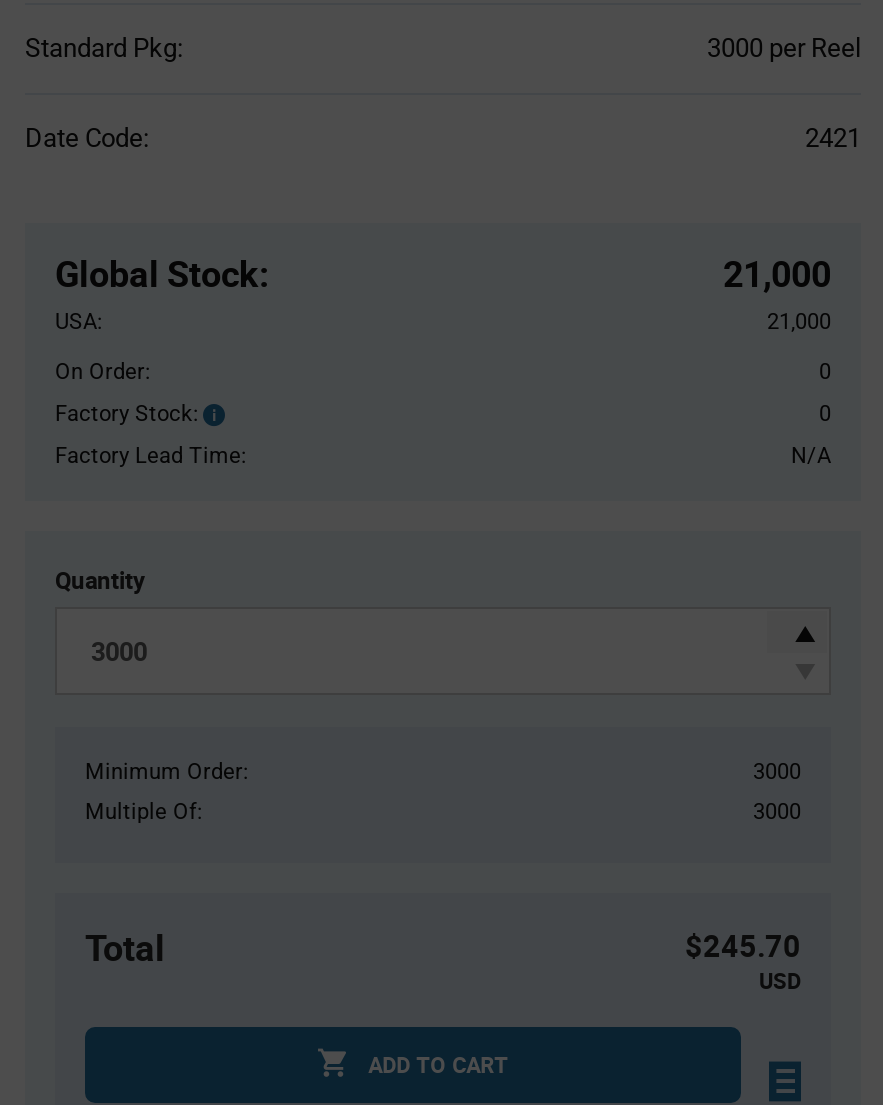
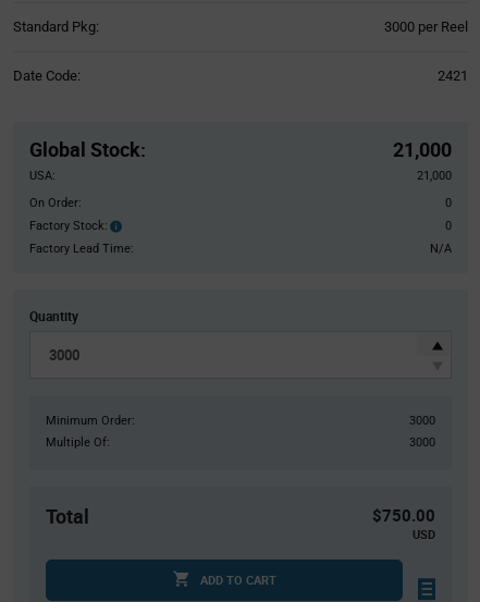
- $245.70
+ $750.00
